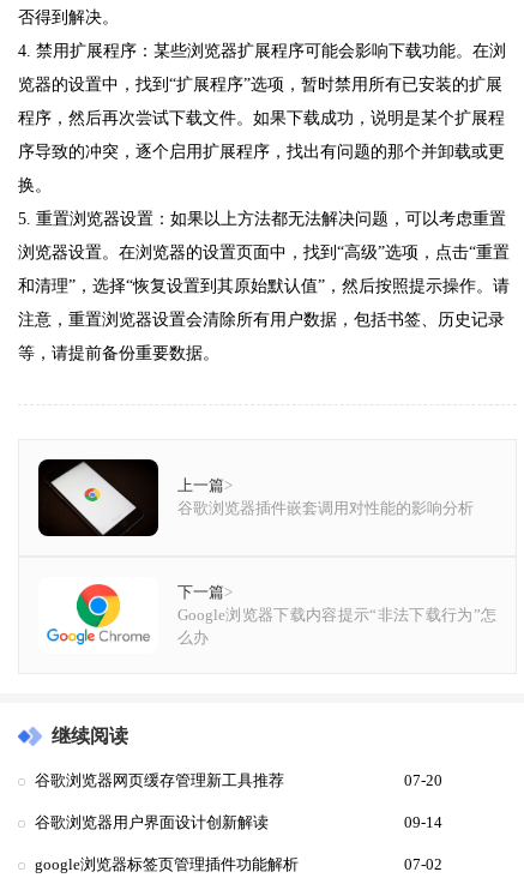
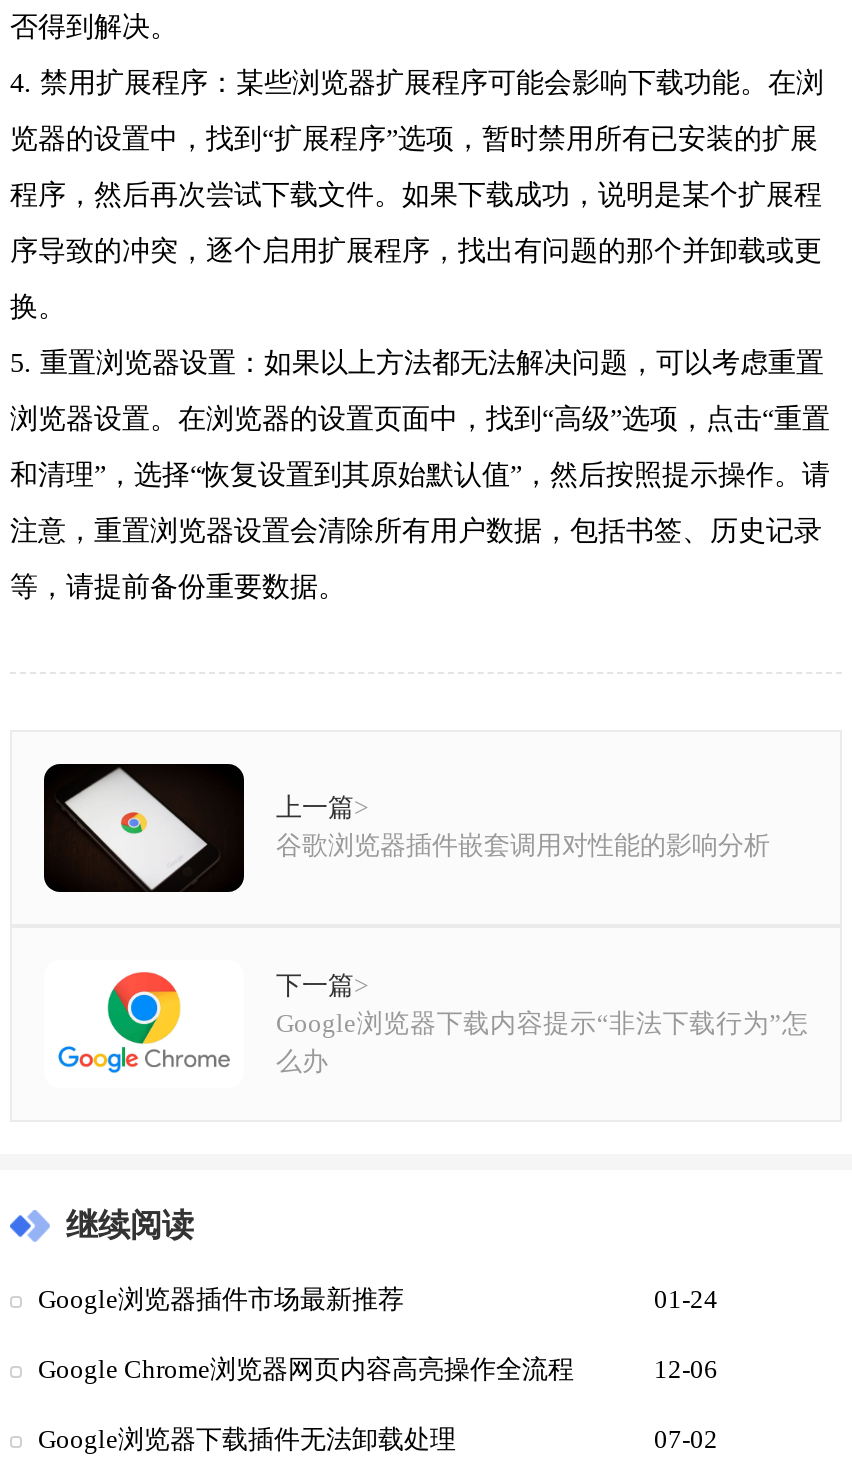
- 谷歌浏览器网页缓存管理新工具推荐
- 07-20
+ Google浏览器插件市场最新推荐
+ 01-24

- 谷歌浏览器用户界面设计创新解读
- 09-14
+ Google Chrome浏览器网页内容高亮操作全流程
+ 12-06

- google浏览器标签页管理插件功能解析
+ Google浏览器下载插件无法卸载处理
